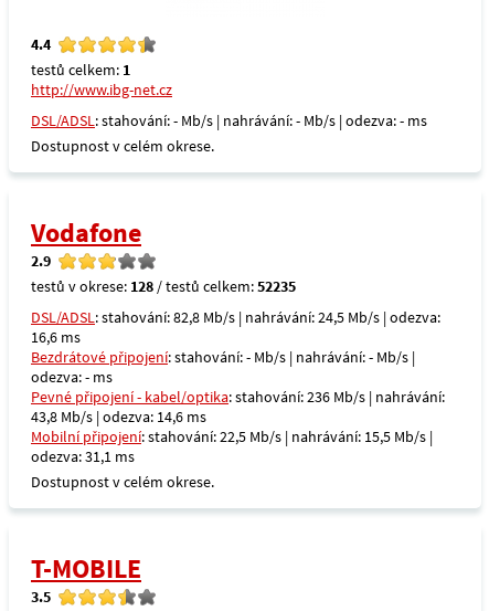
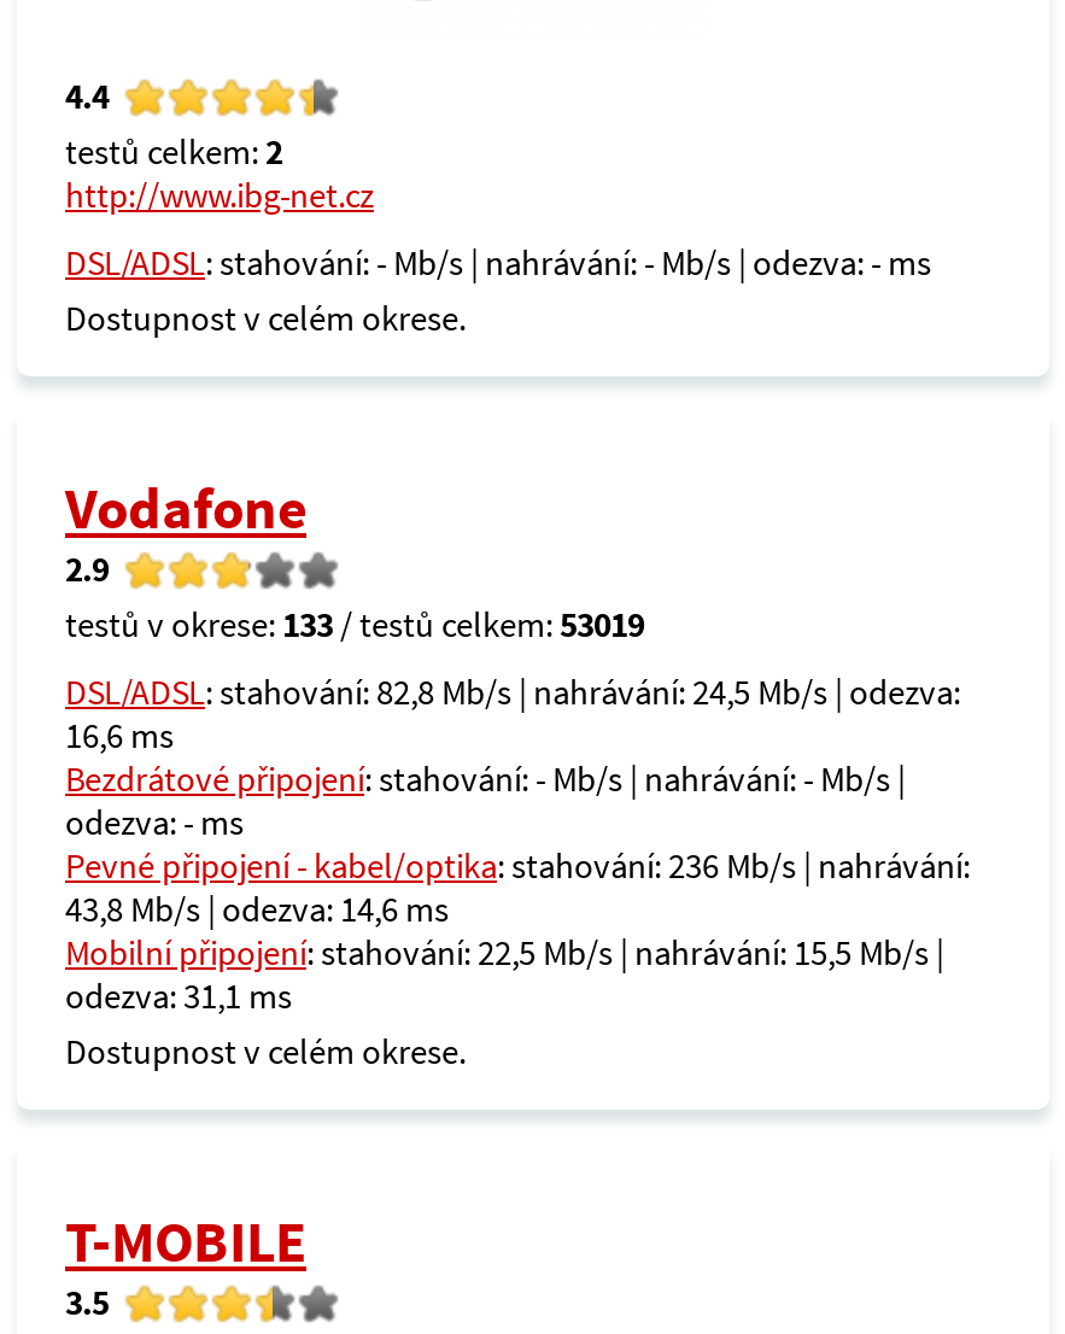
- testů celkem: 1
+ testů celkem: 2

- testů v okrese: 128 / testů celkem: 52235
+ testů v okrese: 133 / testů celkem: 53019
